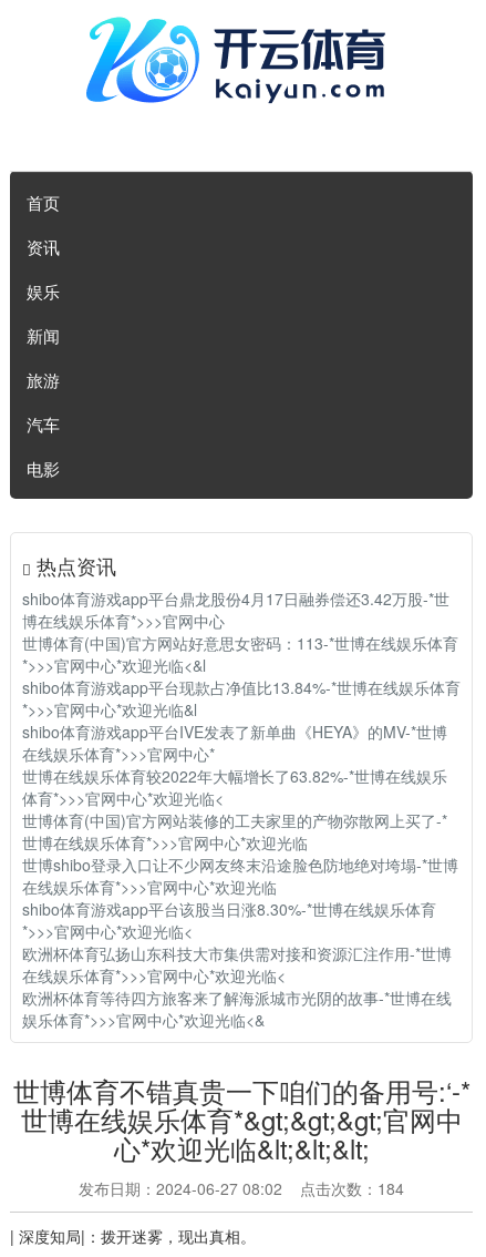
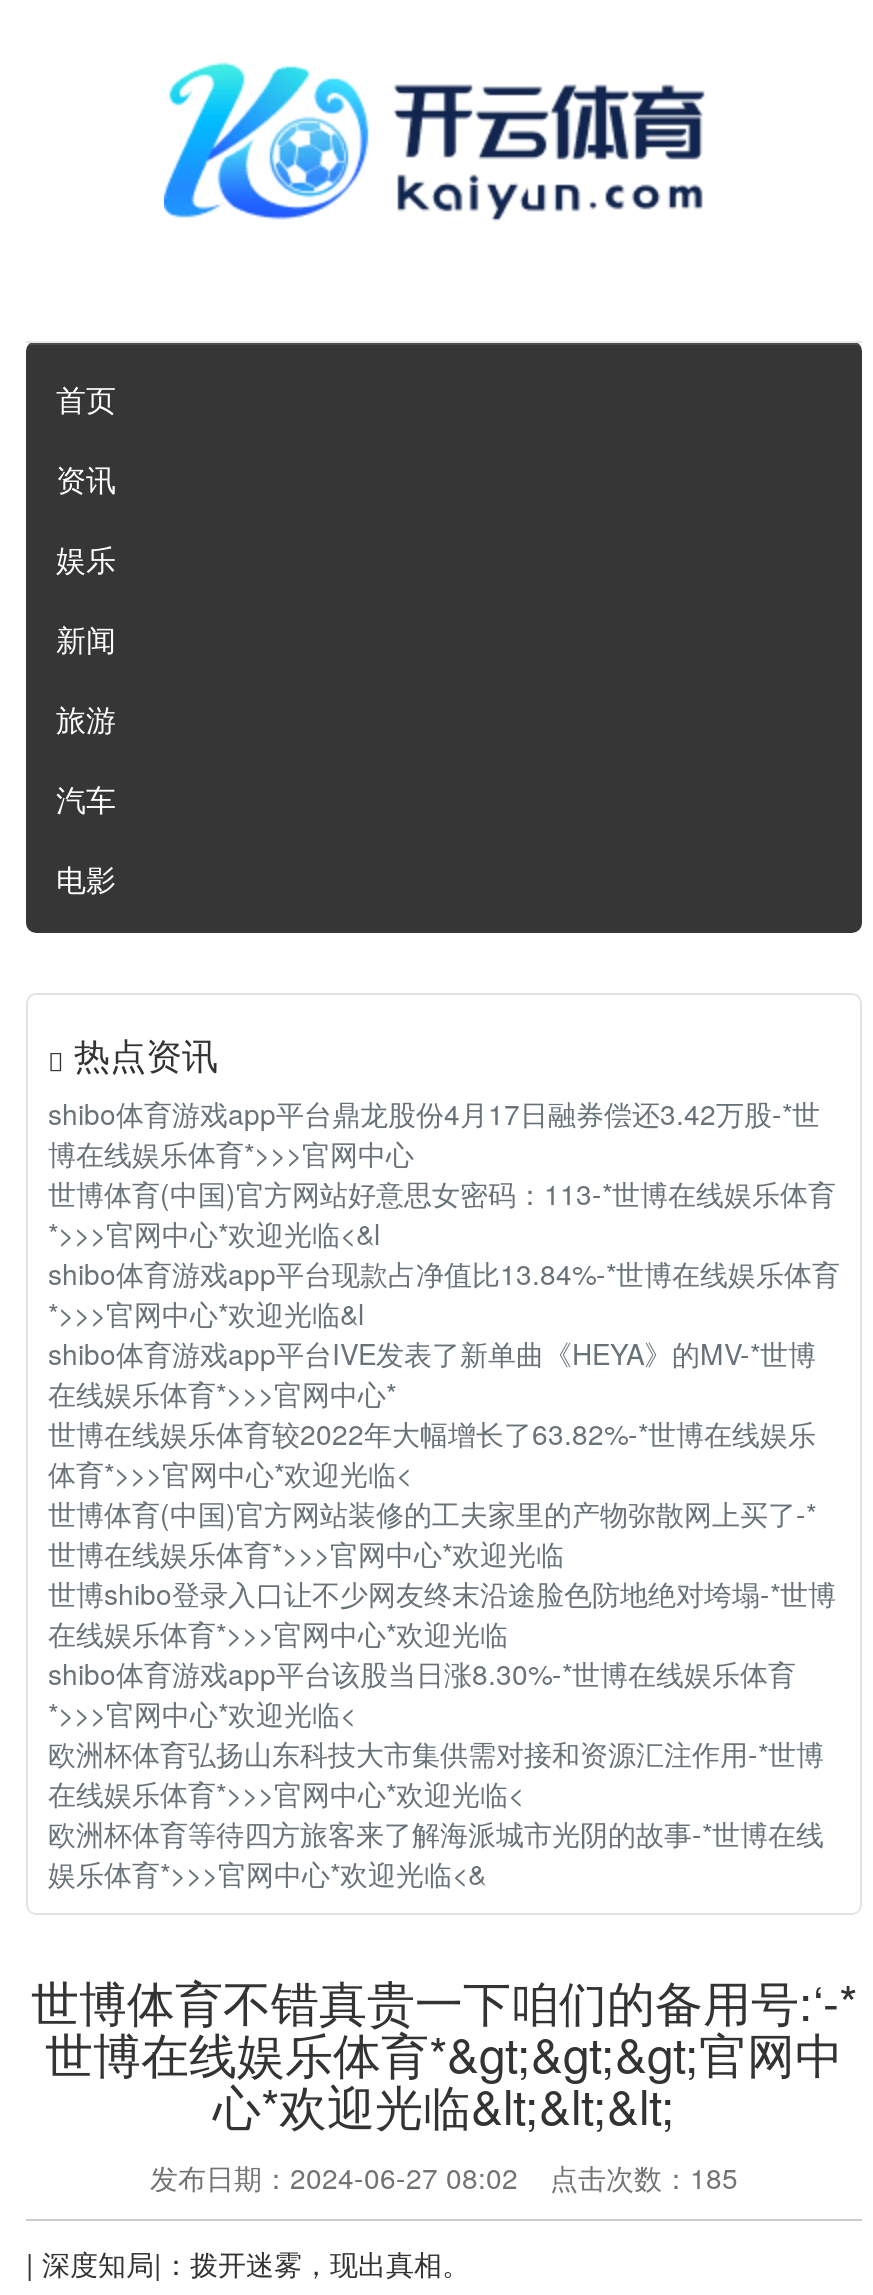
- 发布日期：2024-06-27 08:02 点击次数：184
+ 发布日期：2024-06-27 08:02 点击次数：185
